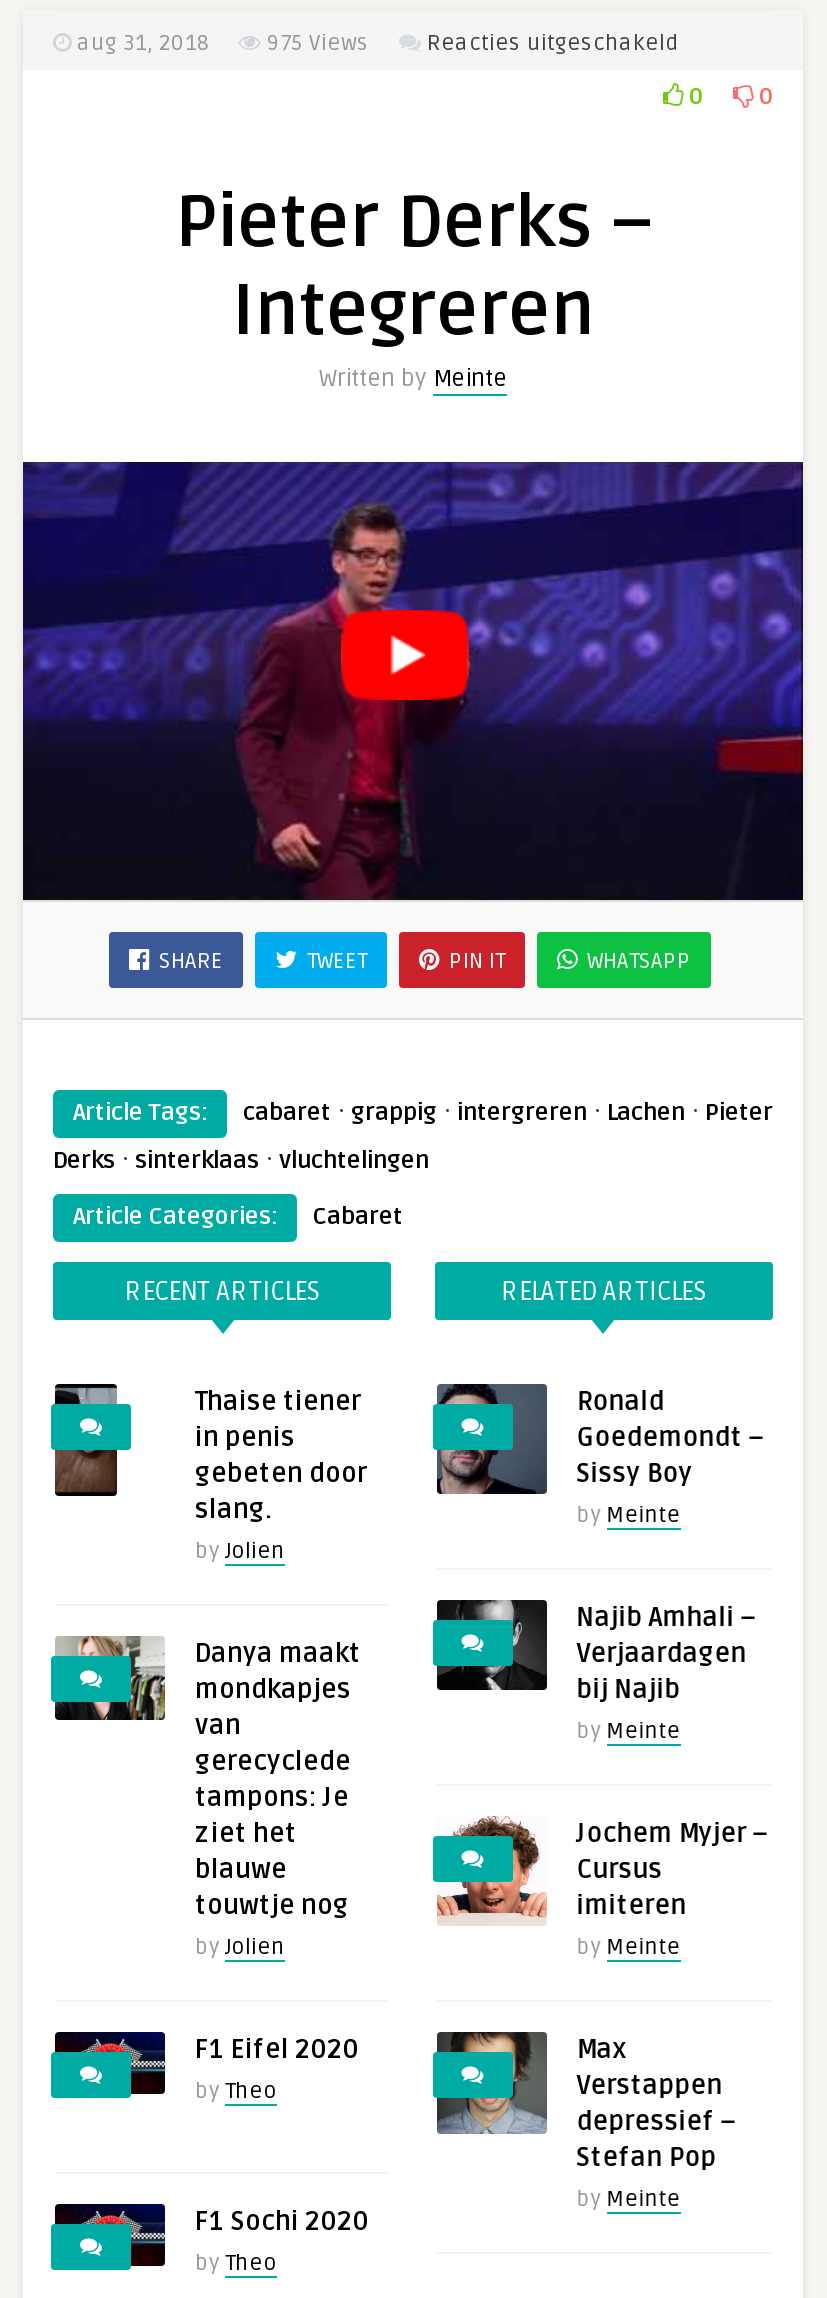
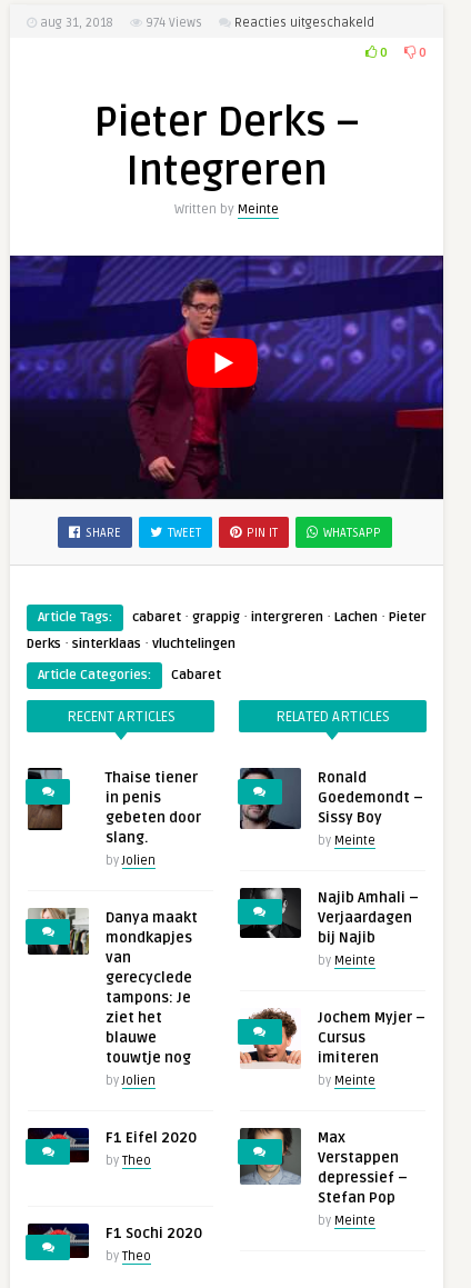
- aug 31, 2018 975 Views
+ aug 31, 2018 974 Views
